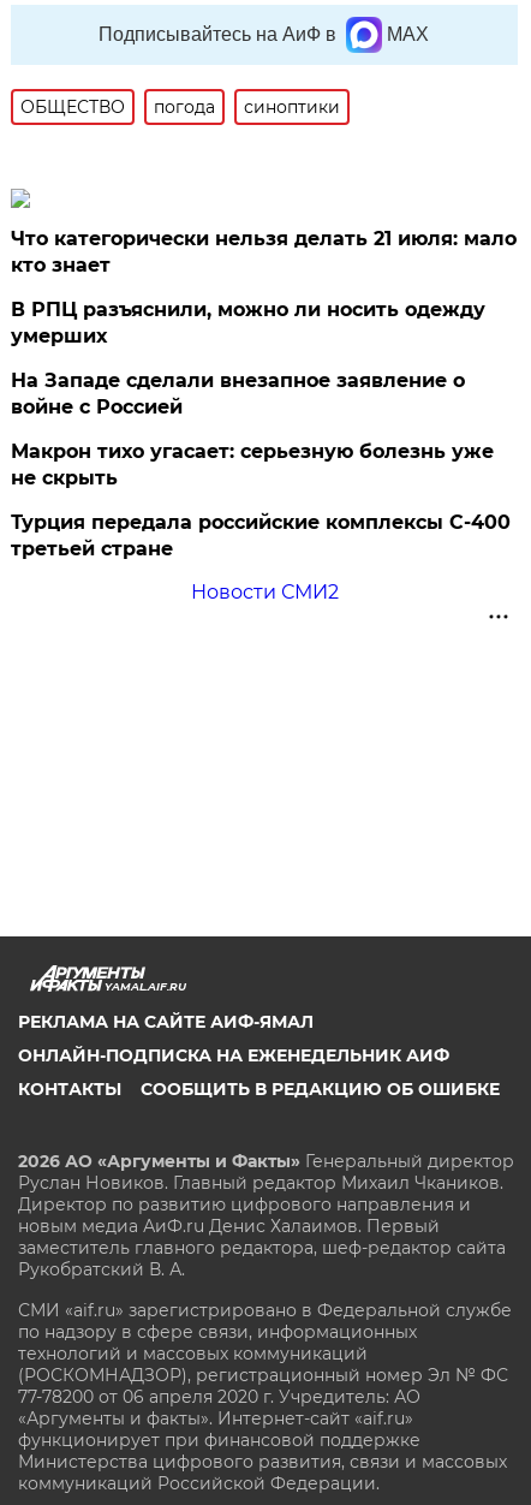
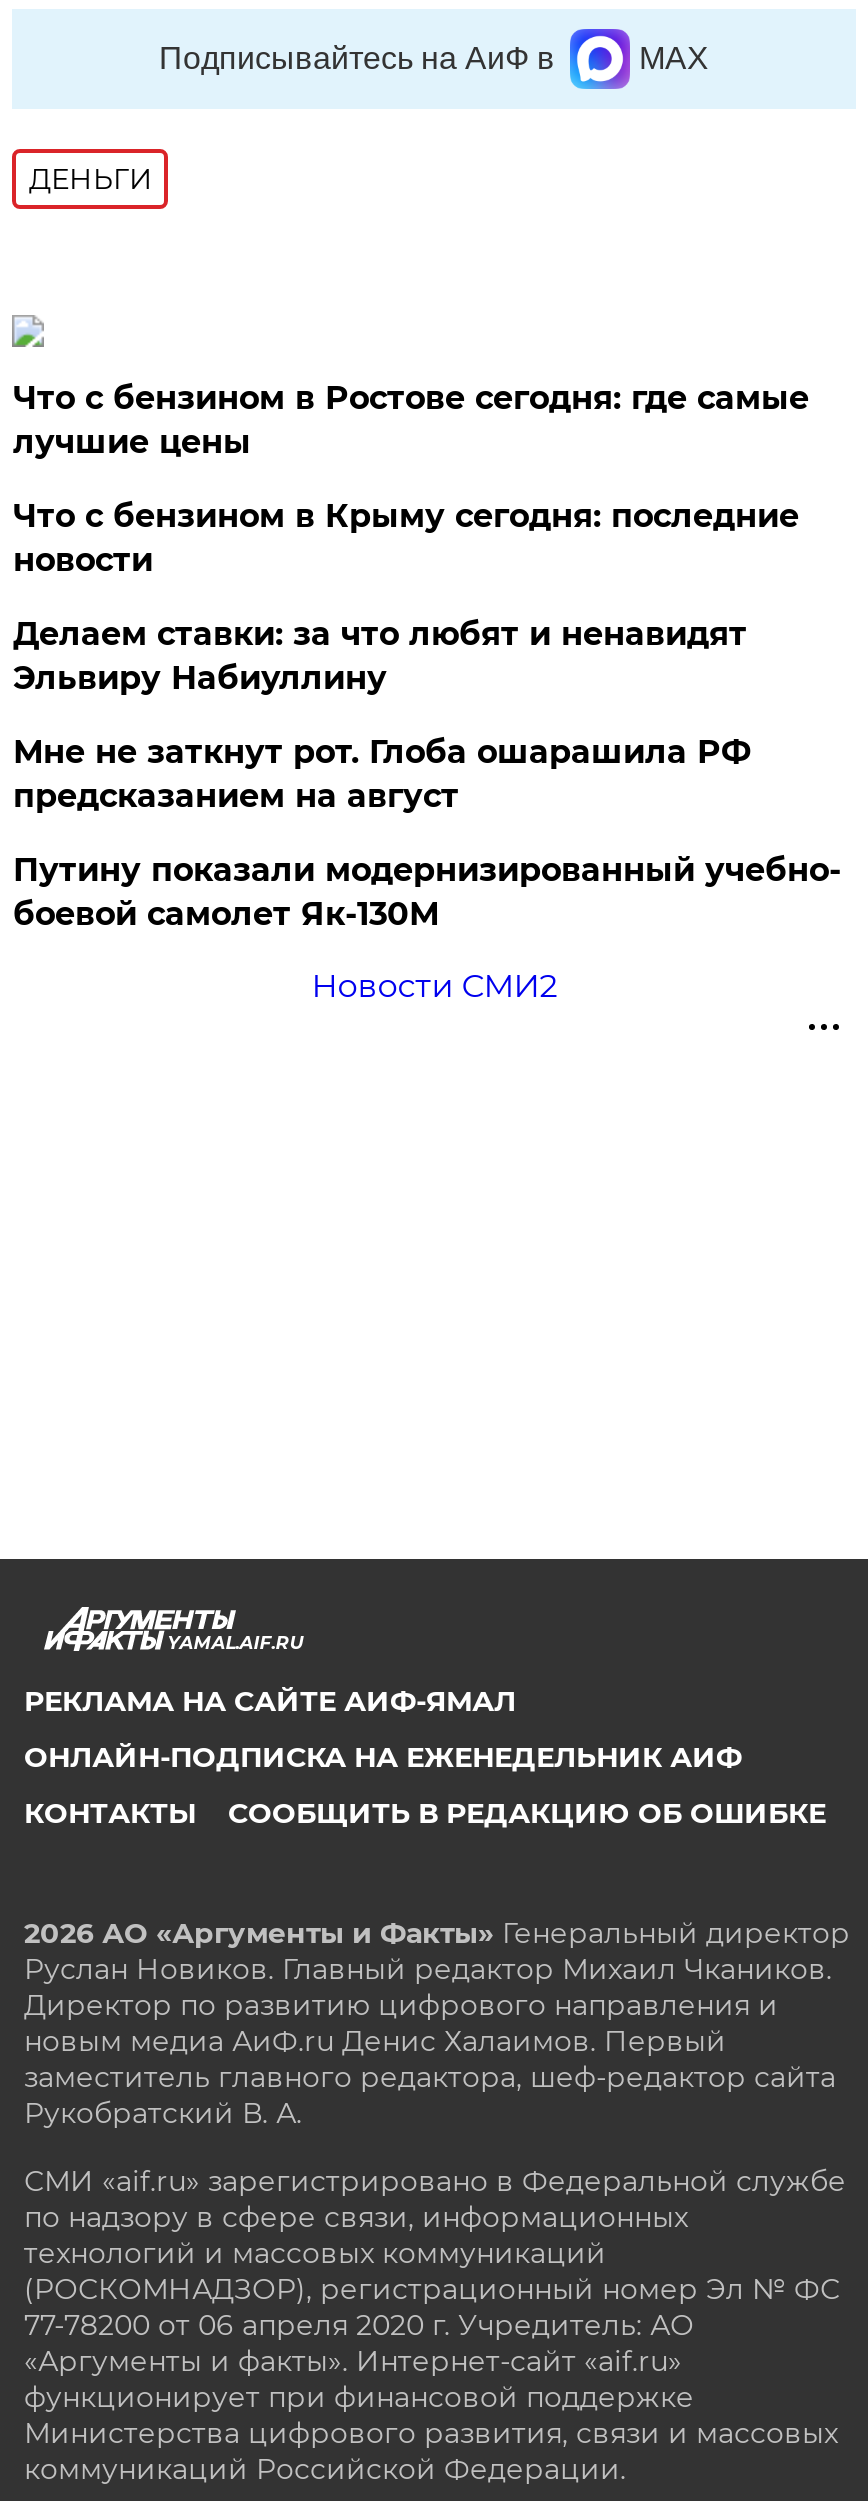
- ОБЩЕСТВО
- погода
- синоптики
+ ДЕНЬГИ

- Что категорически нельзя делать 21 июля: мало
- кто знает
+ Что с бензином в Ростове сегодня: где самые
+ лучшие цены

- В РПЦ разъяснили, можно ли носить одежду
- умерших
+ Что с бензином в Крыму сегодня: последние
+ новости

- На Западе сделали внезапное заявление о
- войне с Россией
+ Делаем ставки: за что любят и ненавидят
+ Эльвиру Набиуллину

- Макрон тихо угасает: серьезную болезнь уже
- не скрыть
+ Мне не заткнут рот. Глоба ошарашила РФ
+ предсказанием на август

- Турция передала российские комплексы С-400
- третьей стране
+ Путину показали модернизированный учебно-
+ боевой самолет Як-130М
